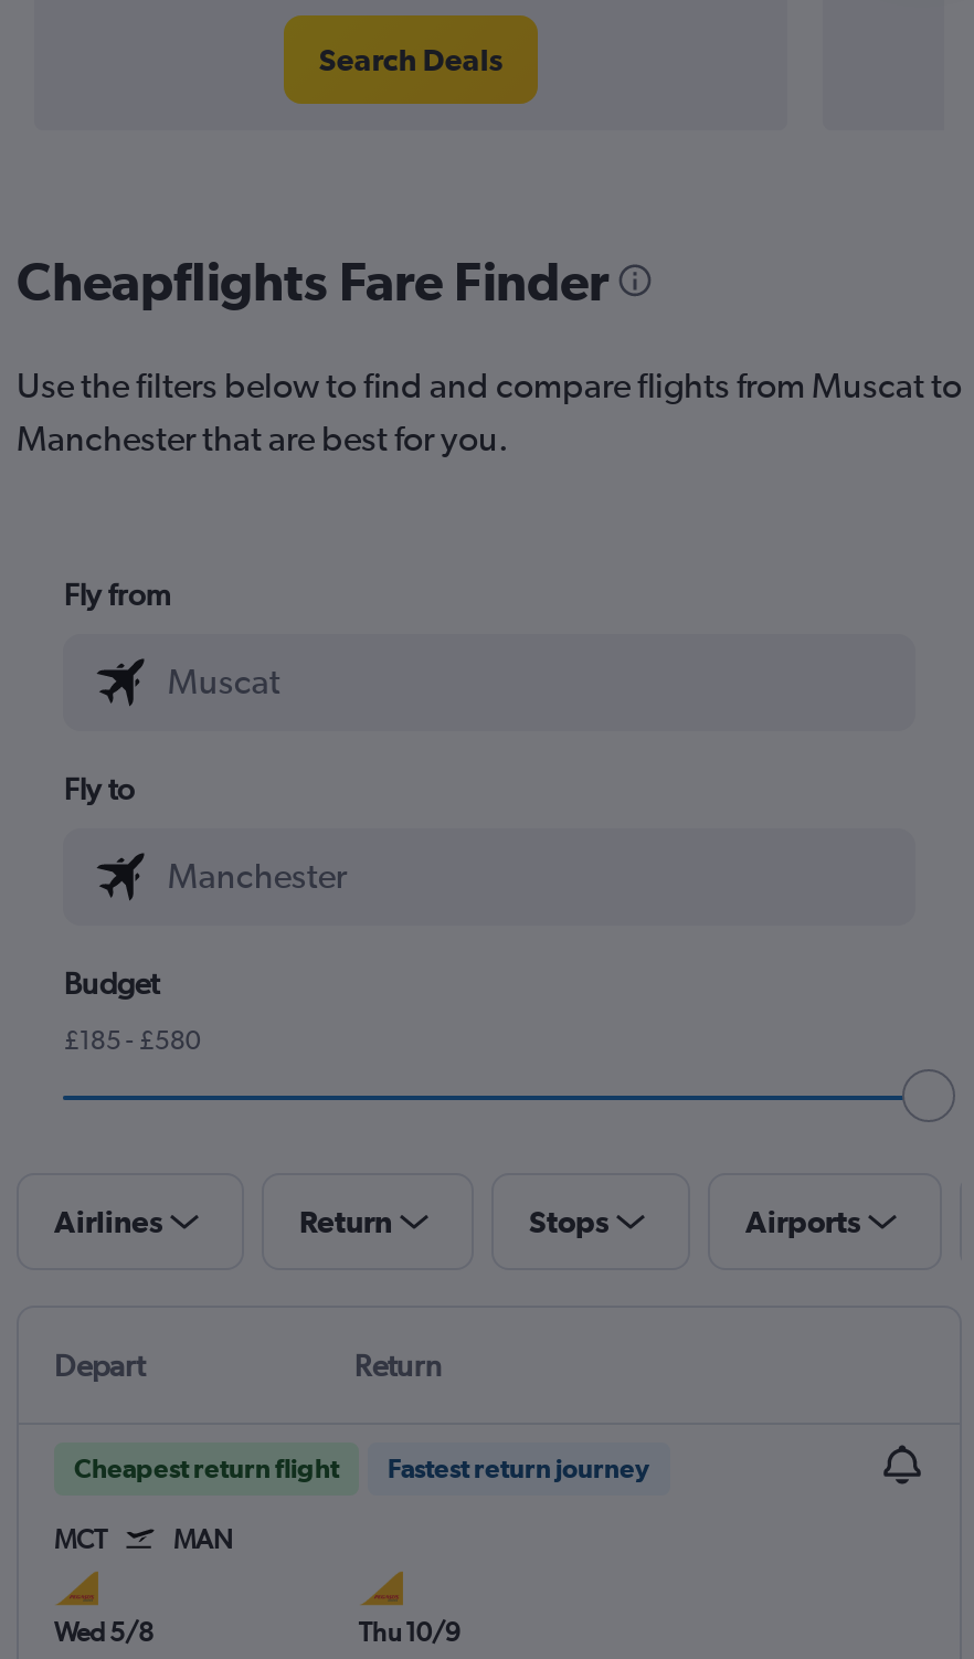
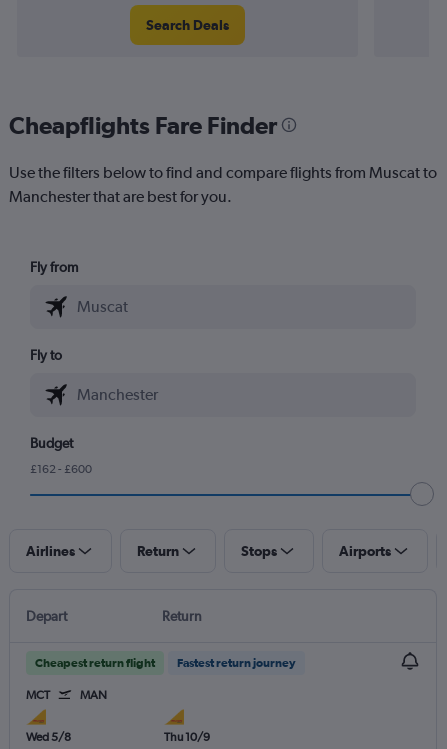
- £185 - £580
+ £162 - £600
